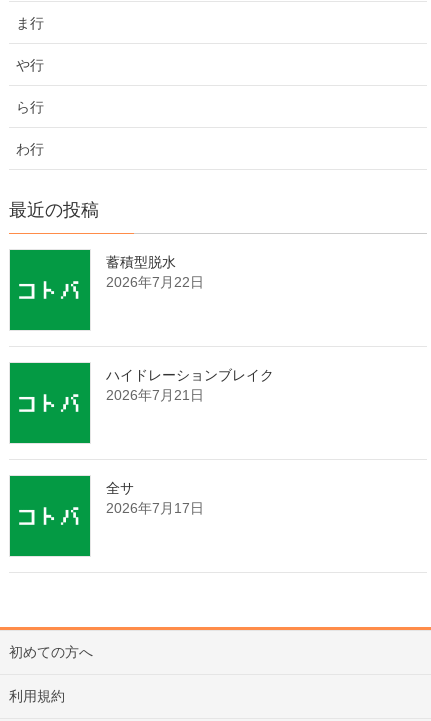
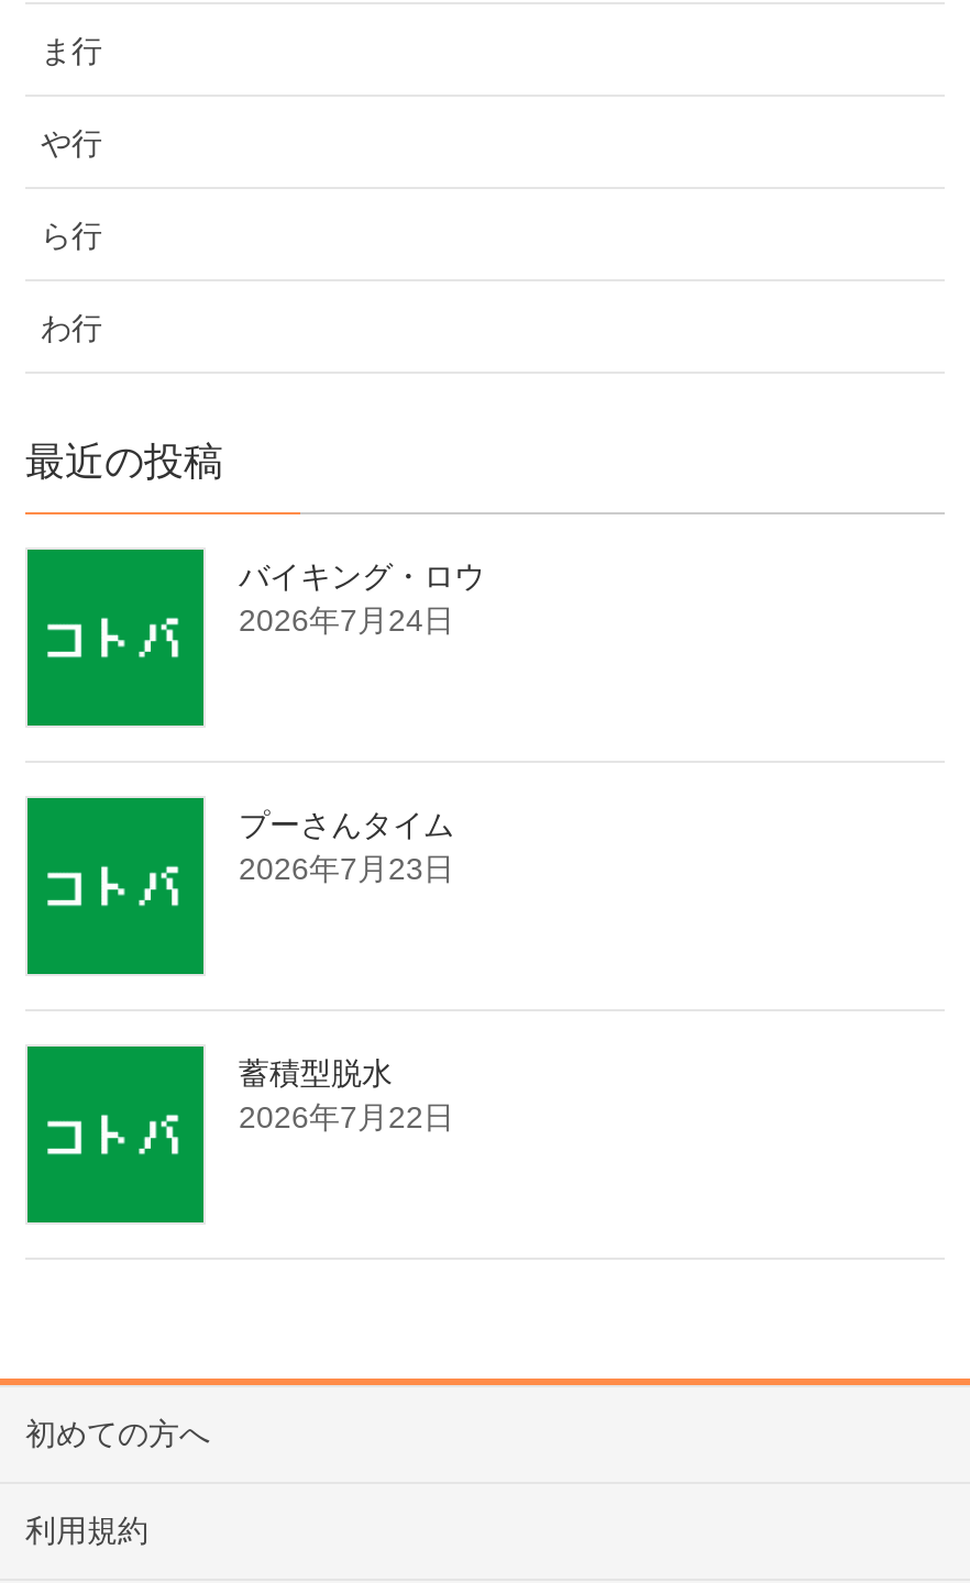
+ バイキング・ロウ
+ 2026年7月24日

+ プーさんタイム
+ 2026年7月23日

moved down: 蓄積型脱水 | 2026年7月22日

- ハイドレーションブレイク
- 2026年7月21日

- 全サ
- 2026年7月17日
